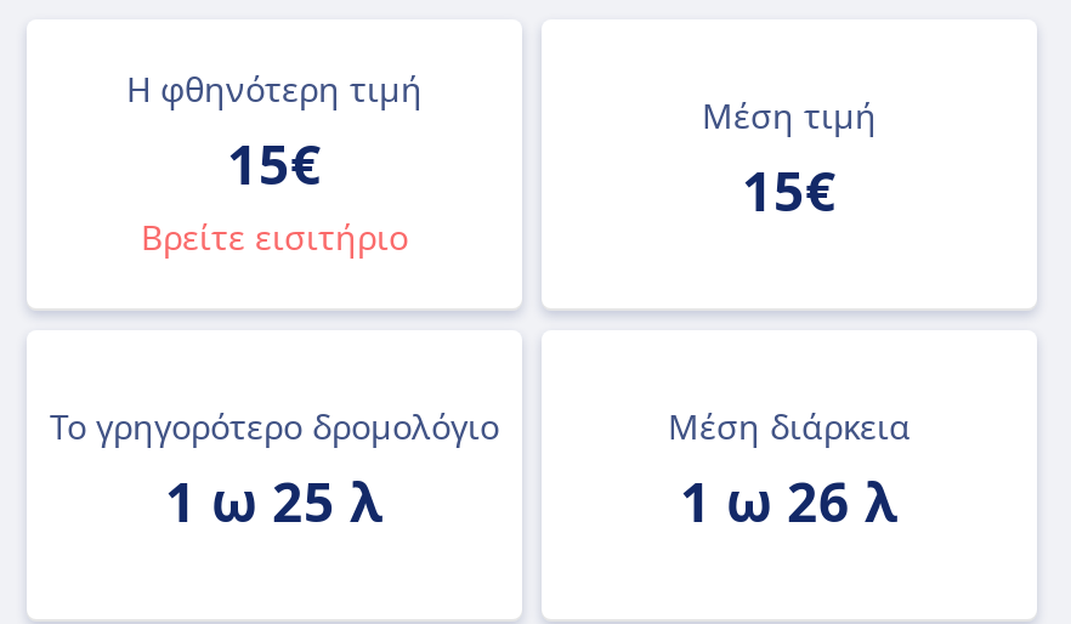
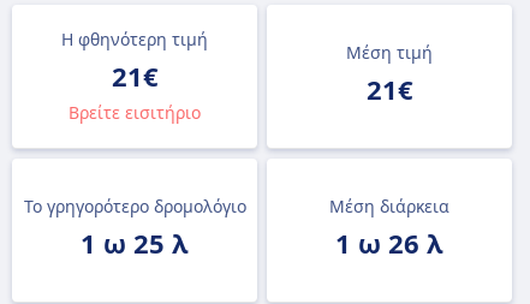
- 15€
+ 21€

- 15€
+ 21€
